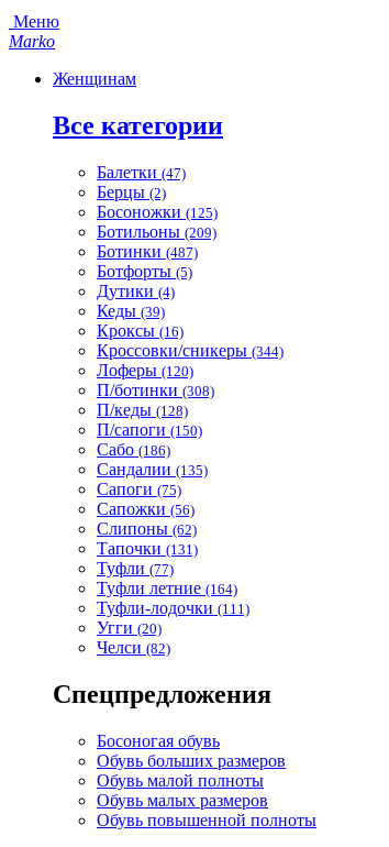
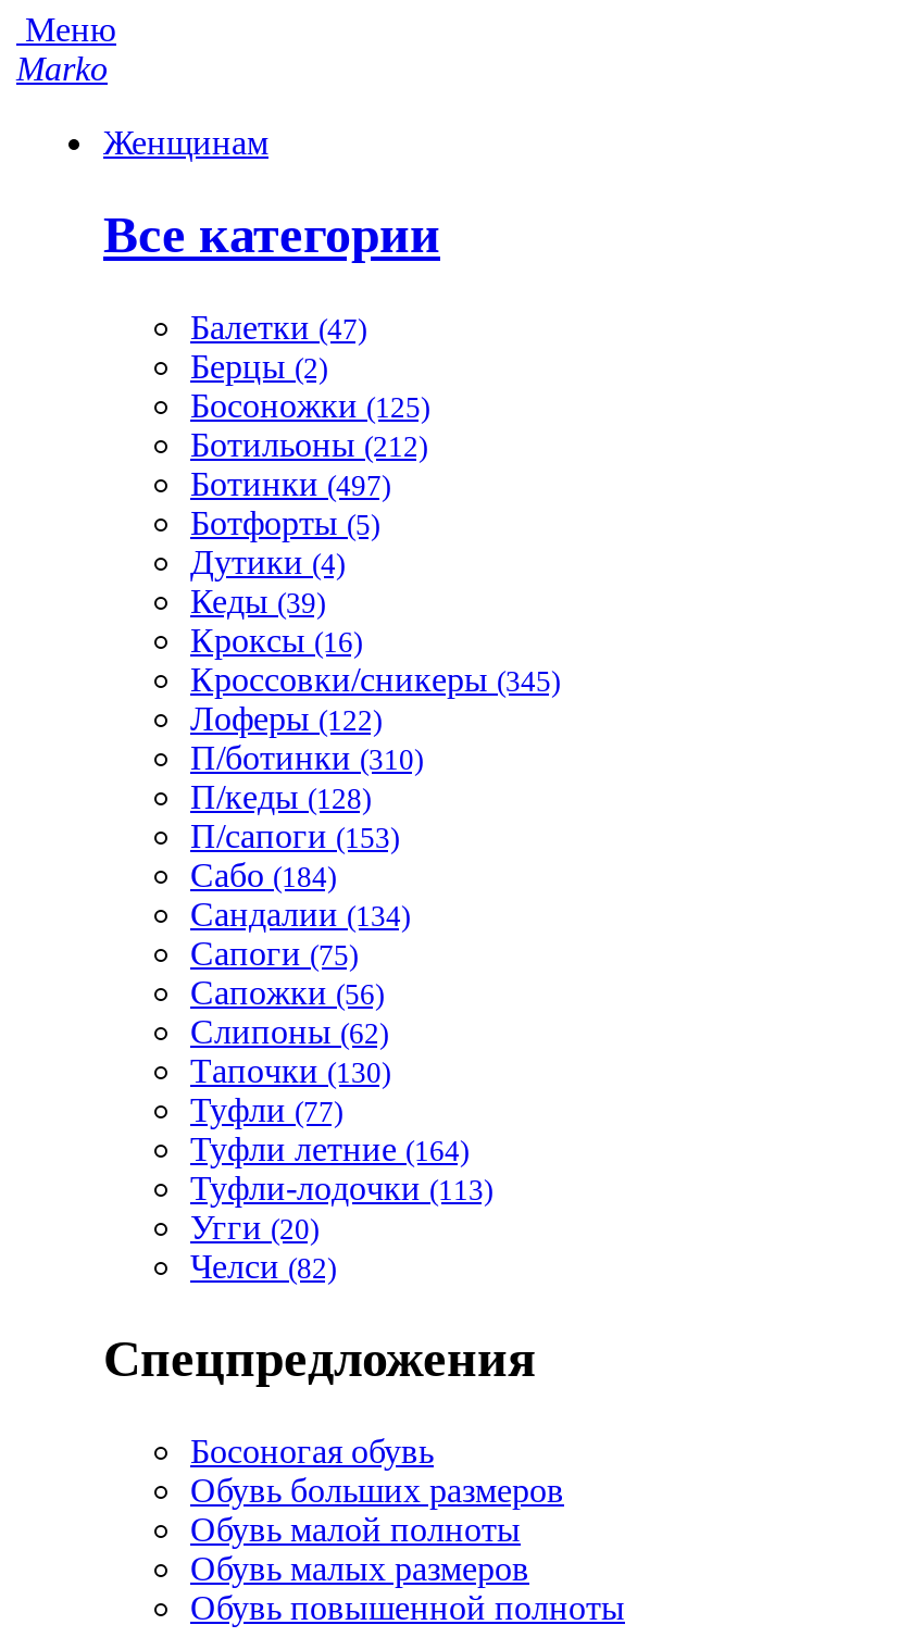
- Ботильоны (209)
+ Ботильоны (212)

- Ботинки (487)
+ Ботинки (497)

- Кроссовки/сникеры (344)
+ Кроссовки/сникеры (345)

- Лоферы (120)
+ Лоферы (122)

- П/ботинки (308)
+ П/ботинки (310)

- П/сапоги (150)
+ П/сапоги (153)

- Сабо (186)
+ Сабо (184)

- Сандалии (135)
+ Сандалии (134)

- Тапочки (131)
+ Тапочки (130)

- Туфли-лодочки (111)
+ Туфли-лодочки (113)
